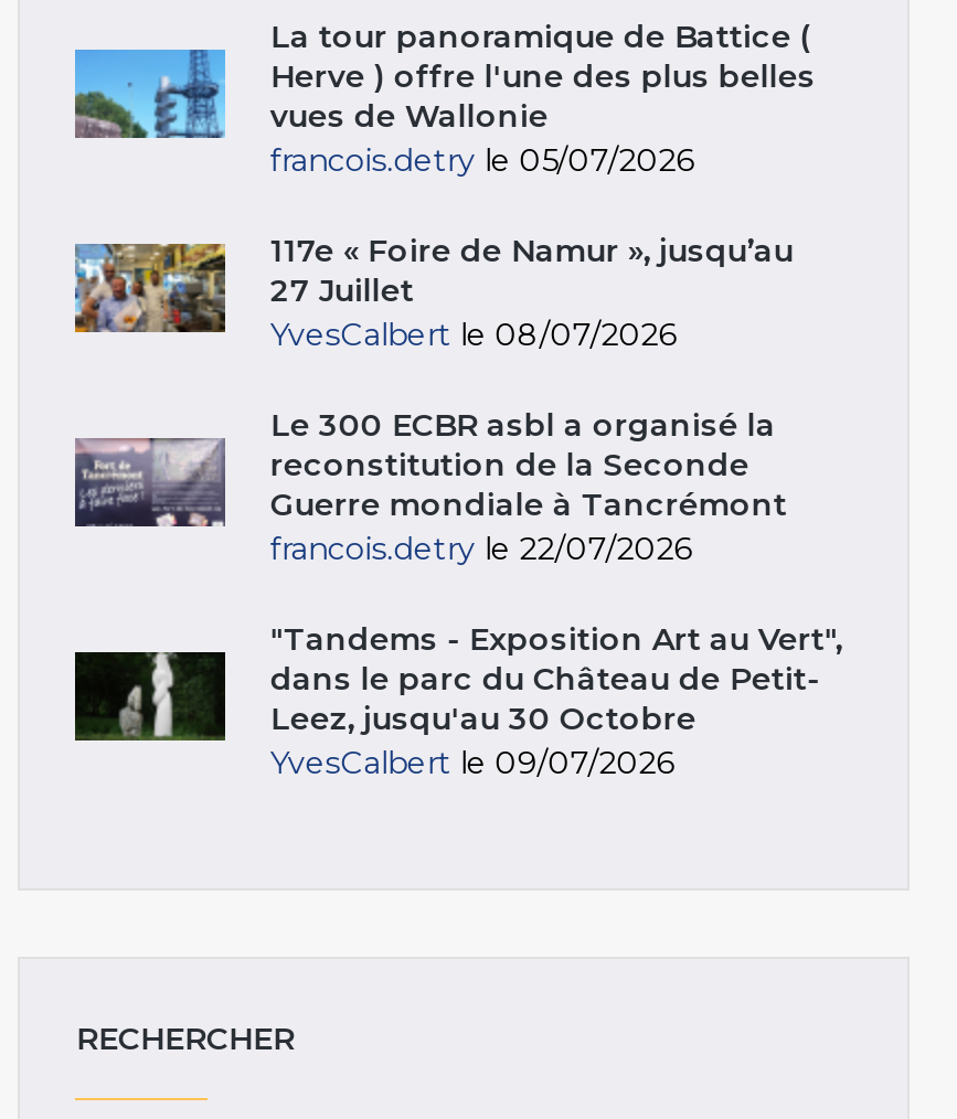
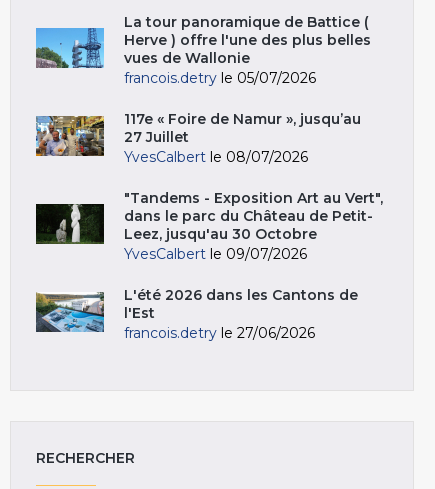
- [image]
- Le 300 ECBR asbl a organisé la
- reconstitution de la Seconde
- Guerre mondiale à Tancrémont
- francois.detry le 22/07/2026

moved up: [image] | "Tandems - Exposition Art au Vert", | dans le parc du Château de Petit- | Leez, jusqu'au 30 Octobre | YvesCalbert le 09/07/2026

+ [image]
+ L'été 2026 dans les Cantons de
+ l'Est
+ francois.detry le 27/06/2026
